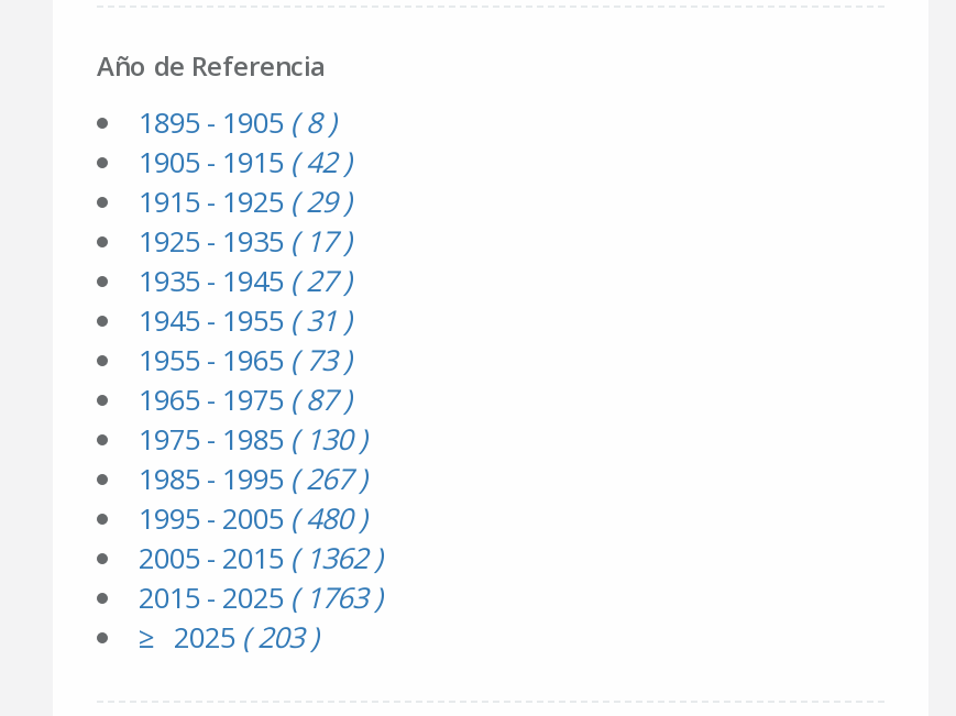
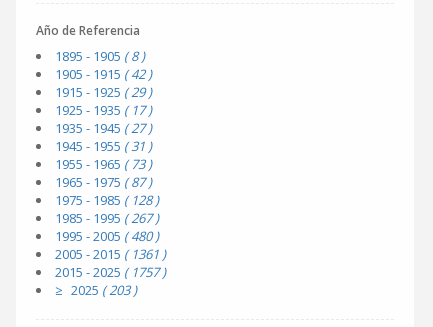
- 1975 - 1985 ( 130 )
+ 1975 - 1985 ( 128 )

- 2005 - 2015 ( 1362 )
+ 2005 - 2015 ( 1361 )

- 2015 - 2025 ( 1763 )
+ 2015 - 2025 ( 1757 )
